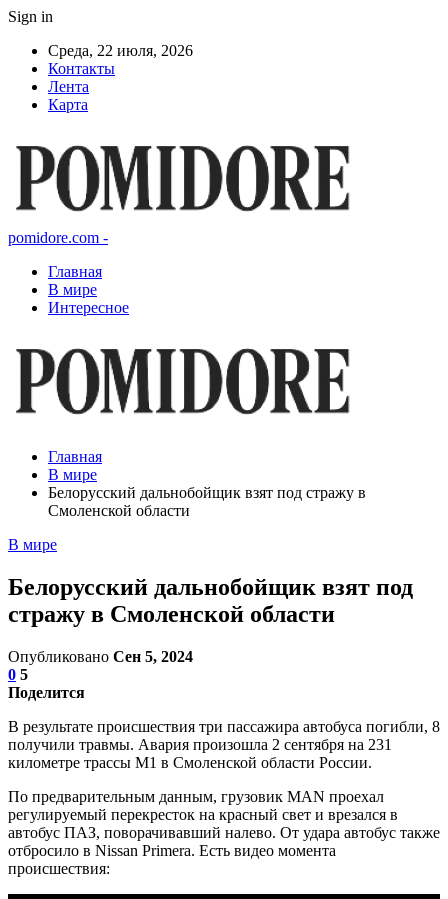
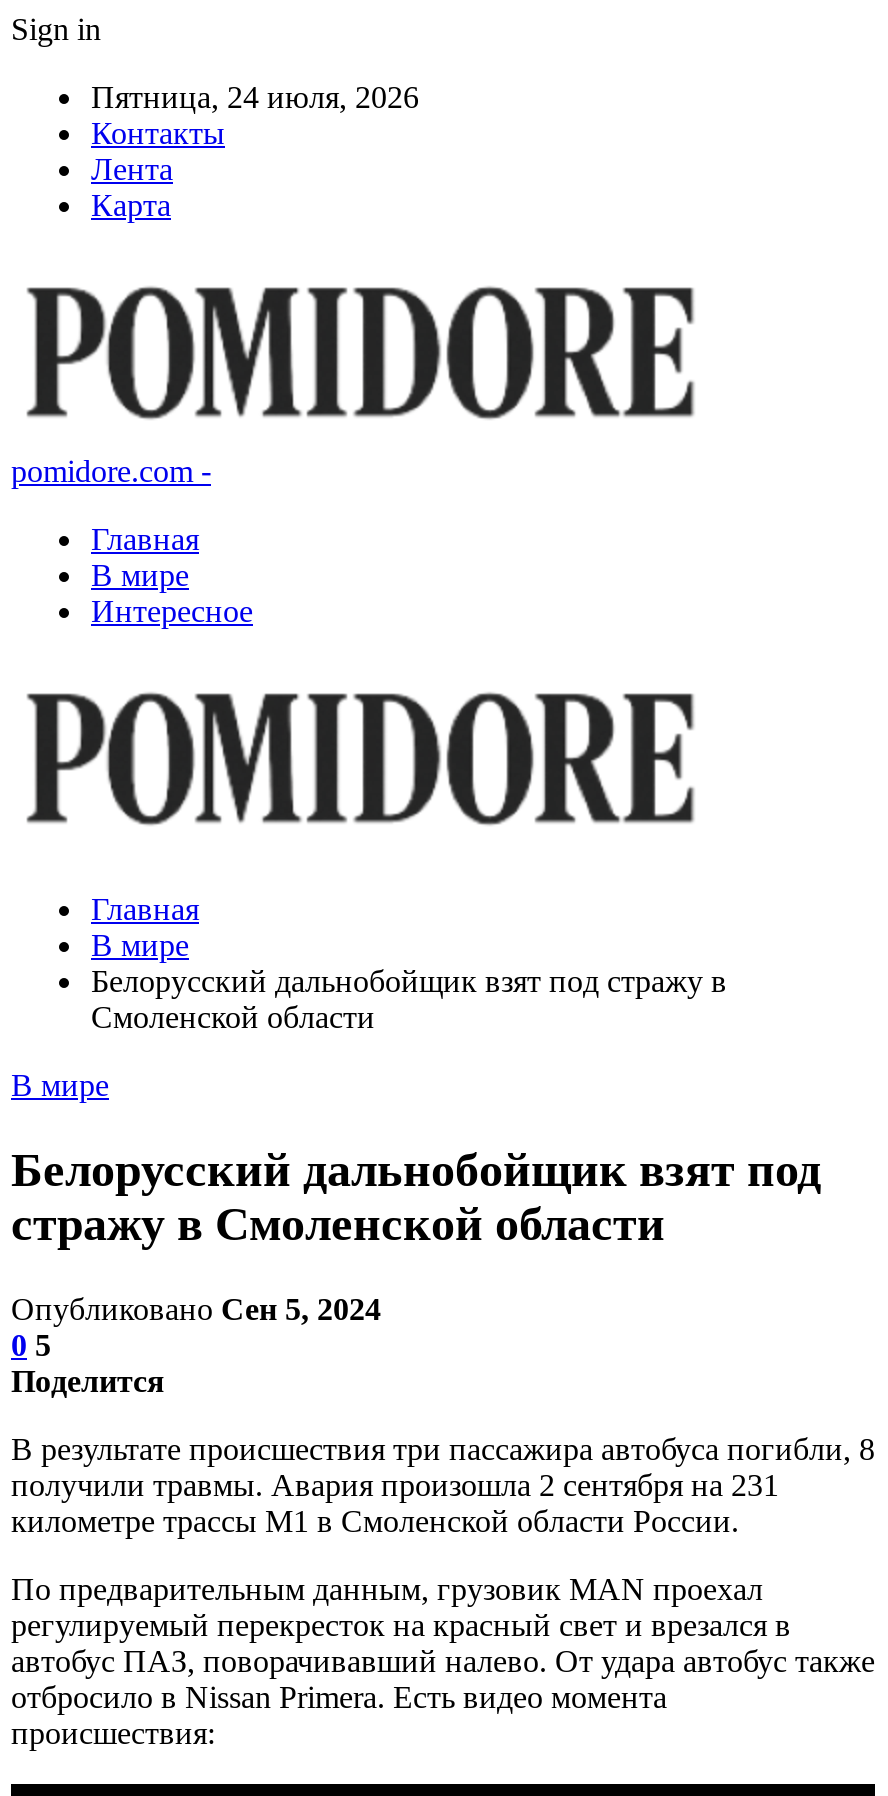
- Среда, 22 июля, 2026
+ Пятница, 24 июля, 2026
